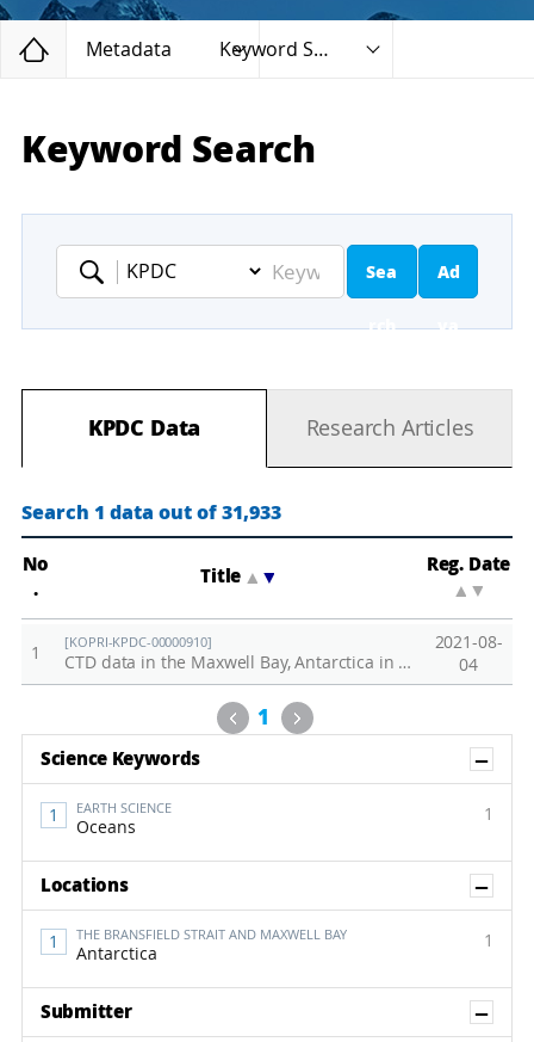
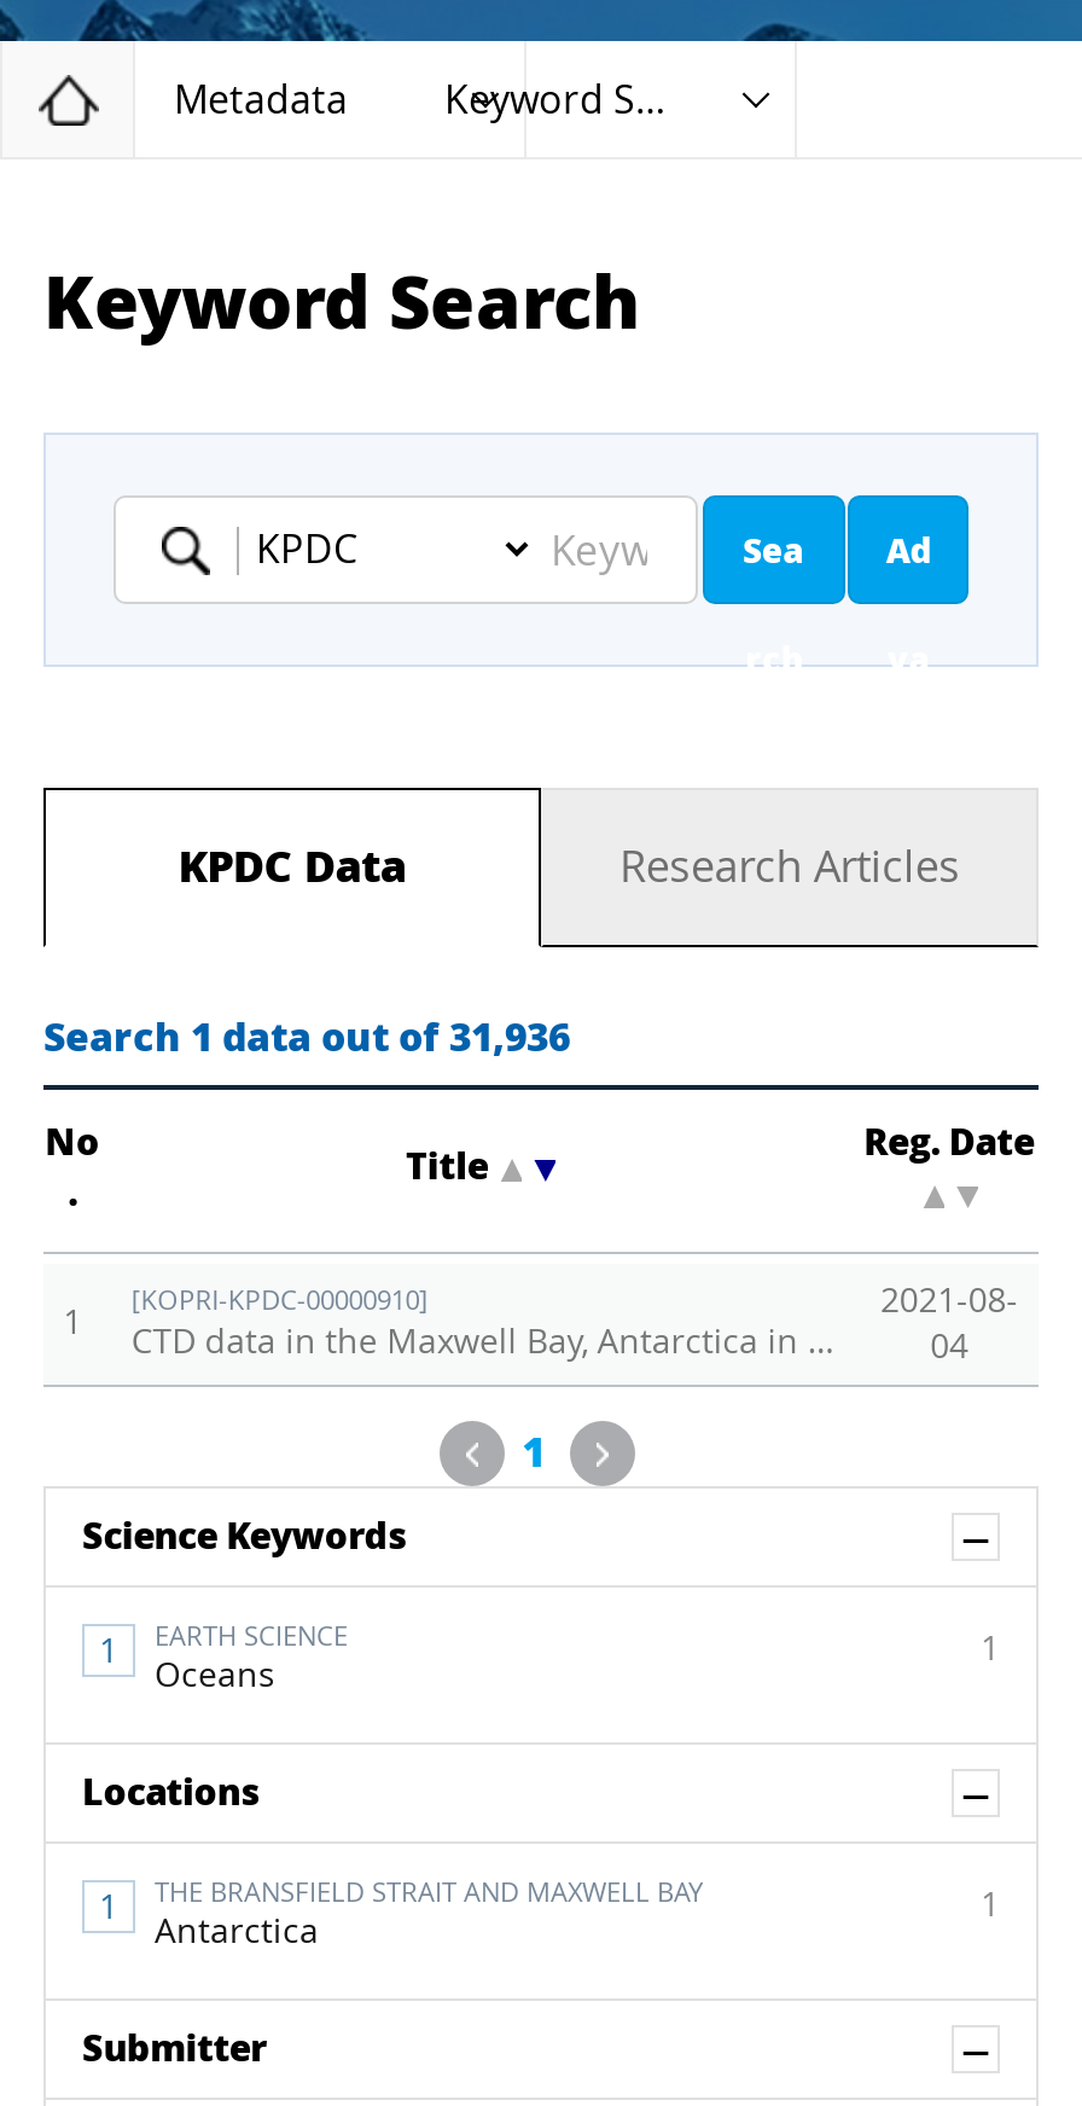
- Search 1 data out of 31,933
+ Search 1 data out of 31,936
